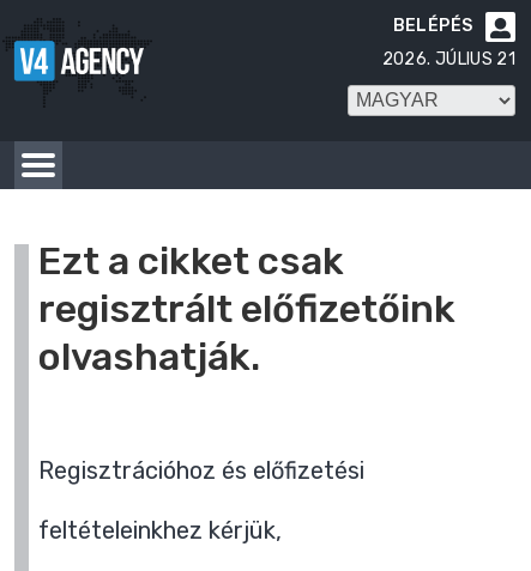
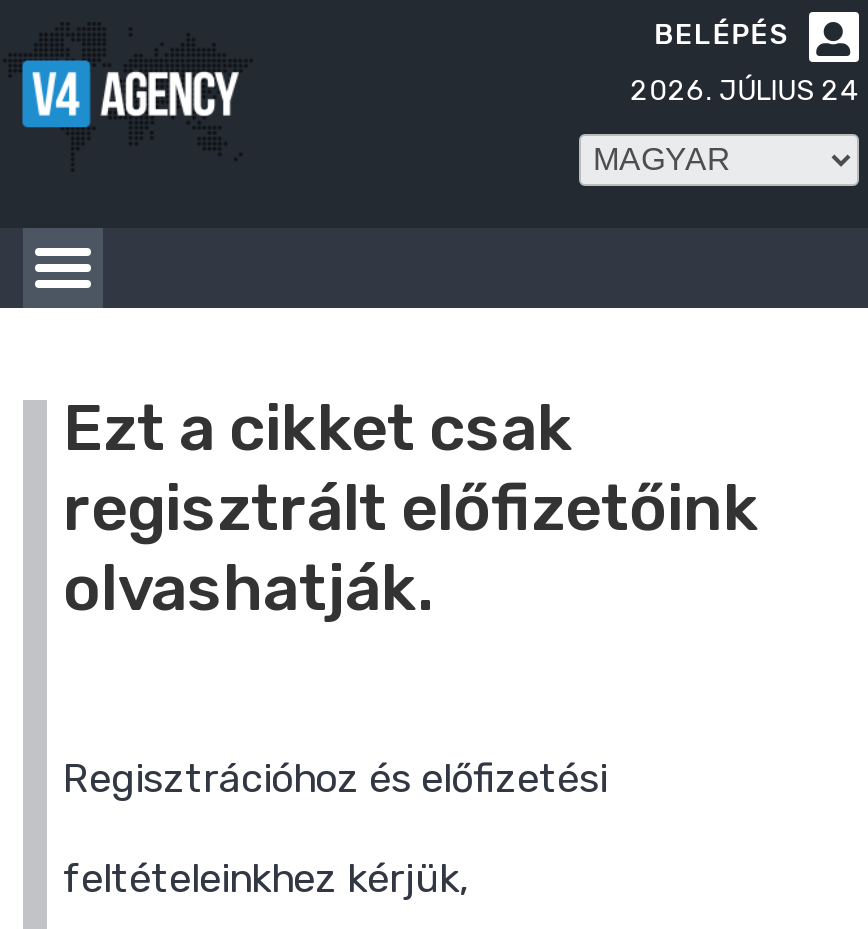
- 2026. JÚLIUS 21
+ 2026. JÚLIUS 24
